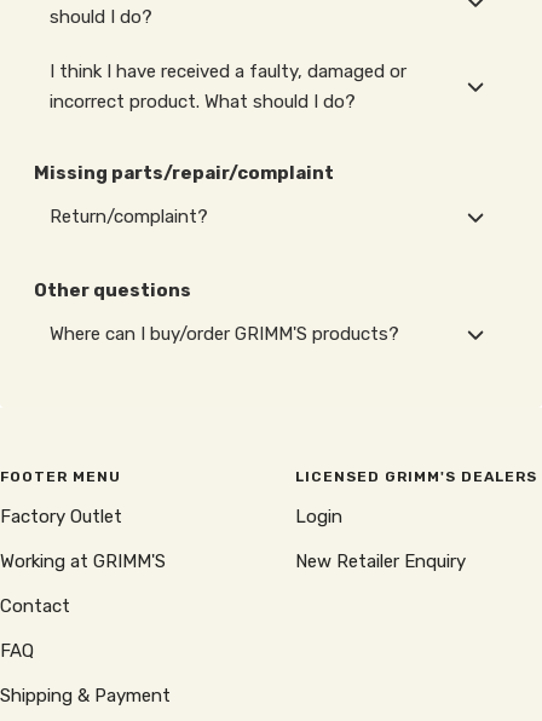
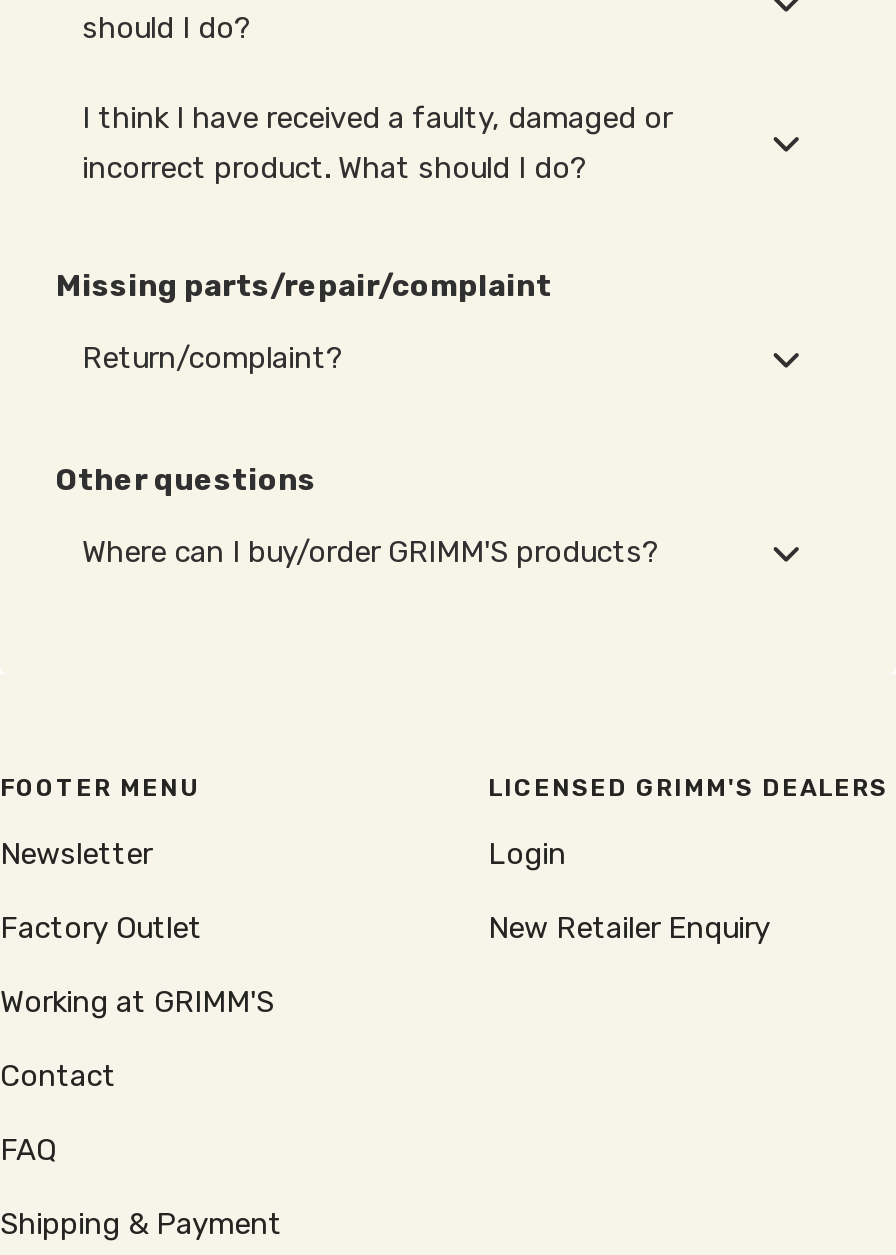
+ Newsletter
